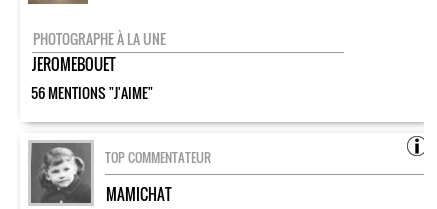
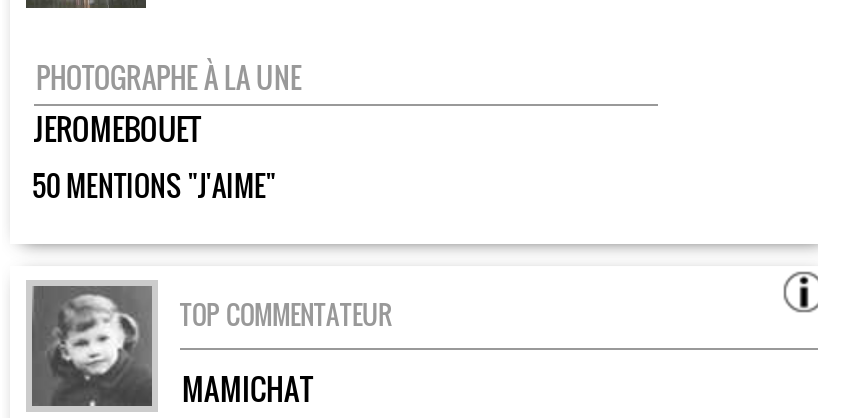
- 56 MENTIONS "J'AIME"
+ 50 MENTIONS "J'AIME"
